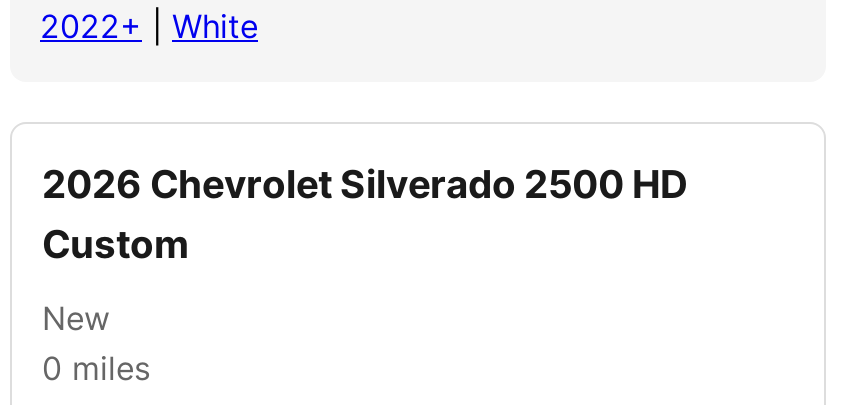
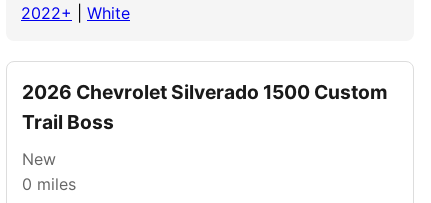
- 2026 Chevrolet Silverado 2500 HD
- Custom
+ 2026 Chevrolet Silverado 1500 Custom
+ Trail Boss
